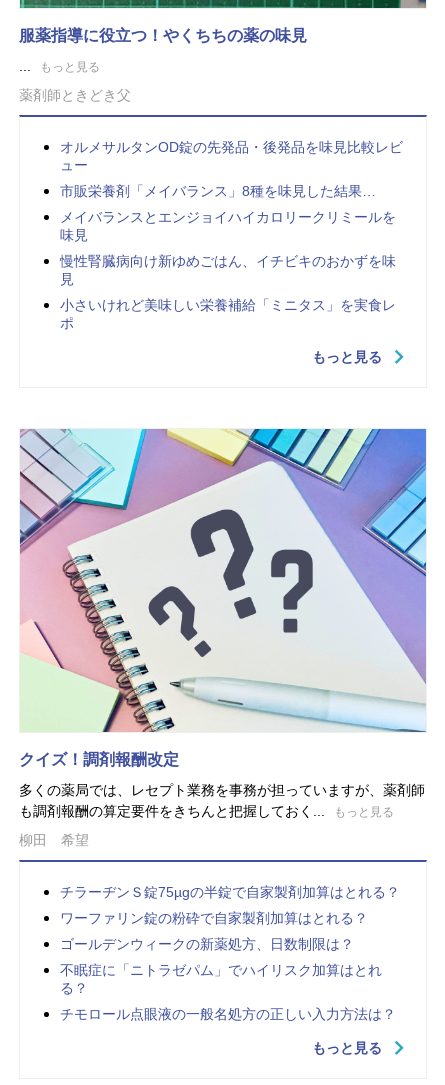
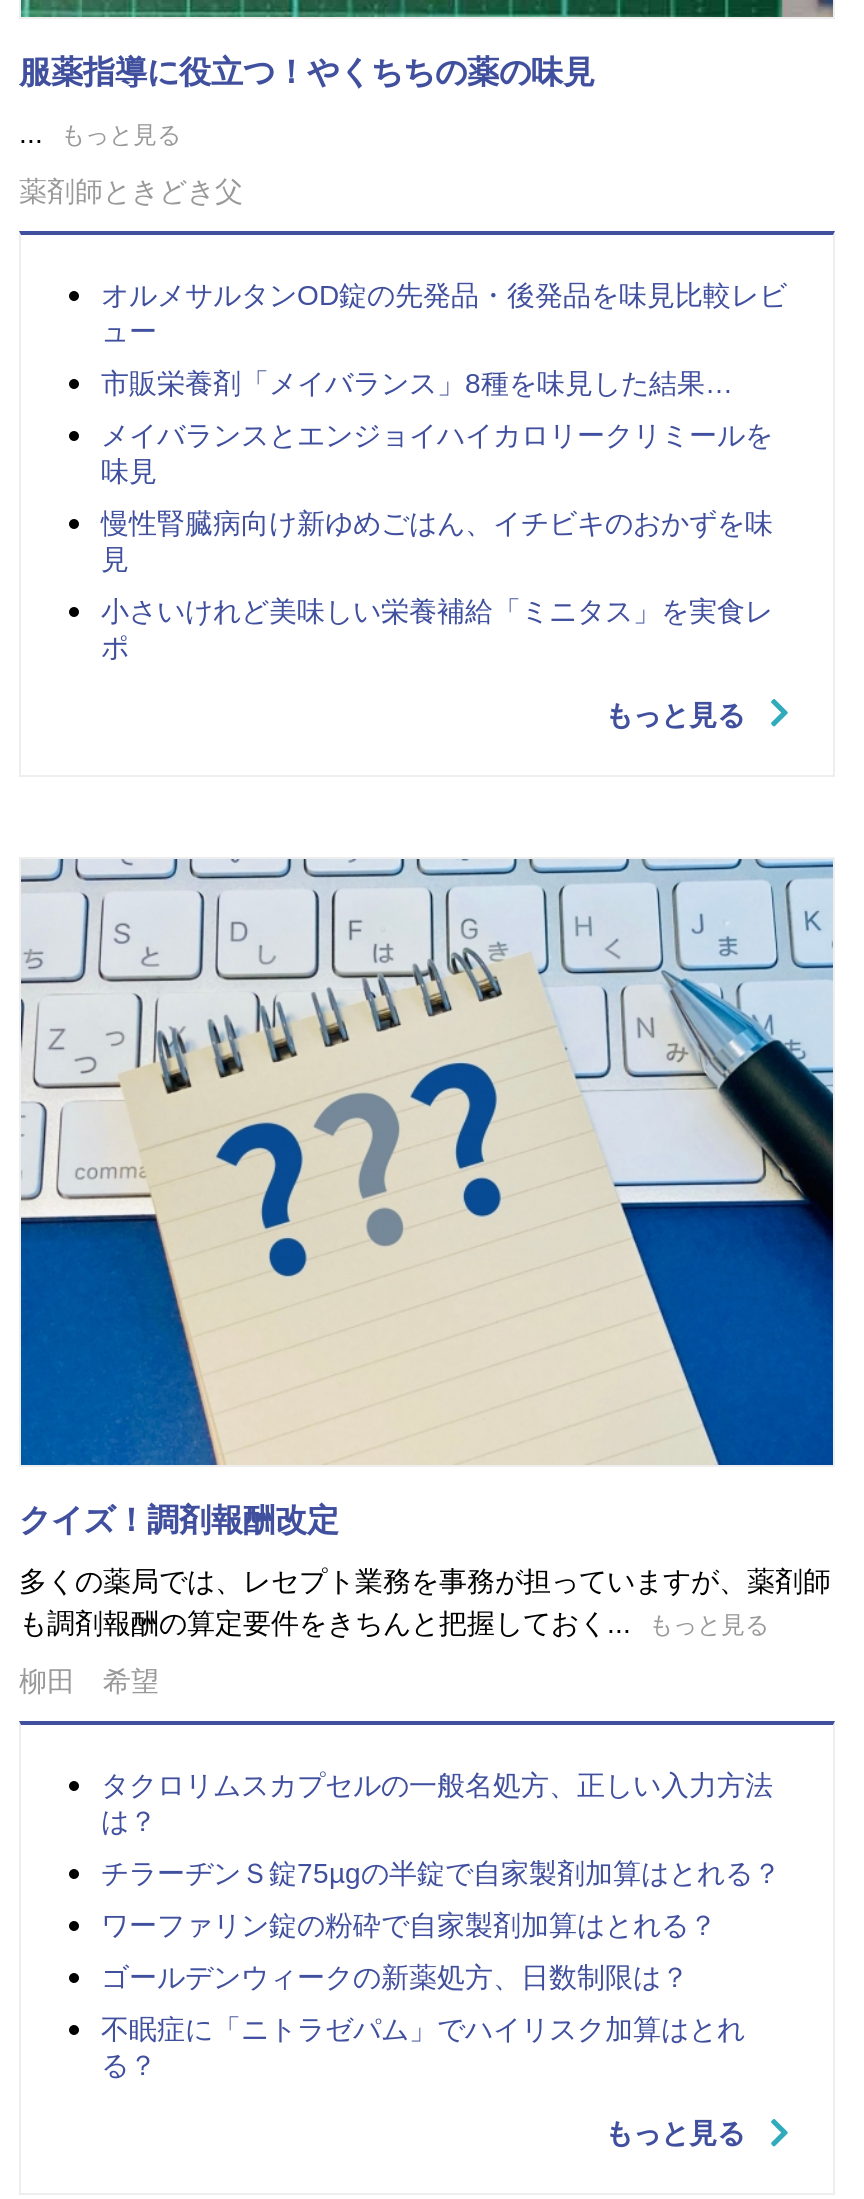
- [image]
+ [image]

+ タクロリムスカプセルの一般名処方、正しい入力方法
+ は？

moved down: チラーヂンＳ錠75µgの半錠で自家製剤加算はとれる？ | ワーファリン錠の粉砕で自家製剤加算はとれる？ | ゴールデンウィークの新薬処方、日数制限は？ | 不眠症に「ニトラゼパム」でハイリスク加算はとれ | る？

- チモロール点眼液の一般名処方の正しい入力方法は？
